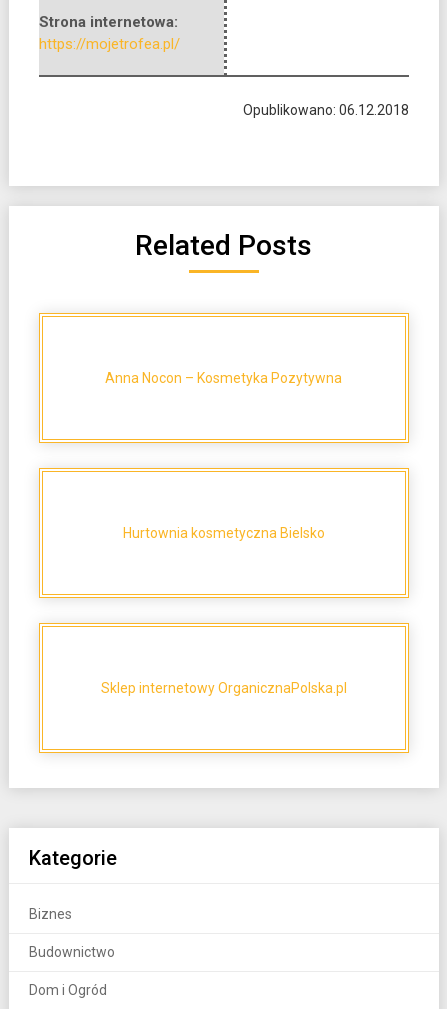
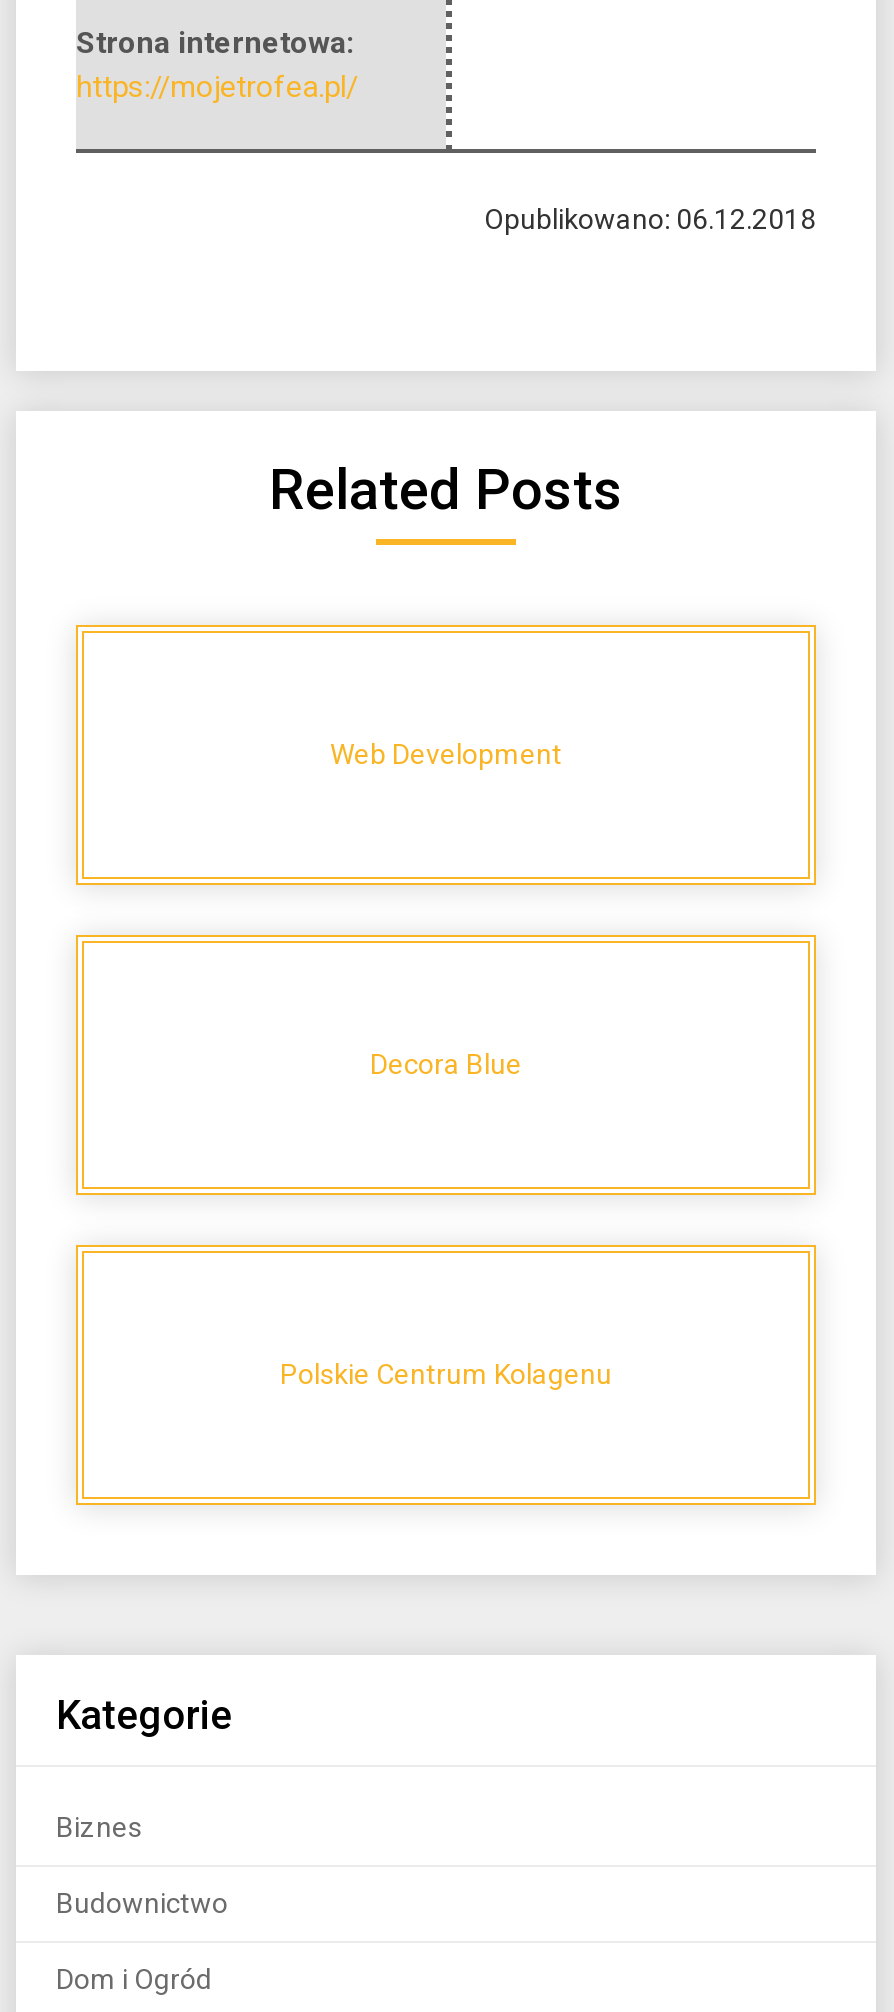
- Anna Nocon – Kosmetyka Pozytywna
+ Web Development

- Hurtownia kosmetyczna Bielsko
+ Decora Blue

- Sklep internetowy OrganicznaPolska.pl
+ Polskie Centrum Kolagenu
